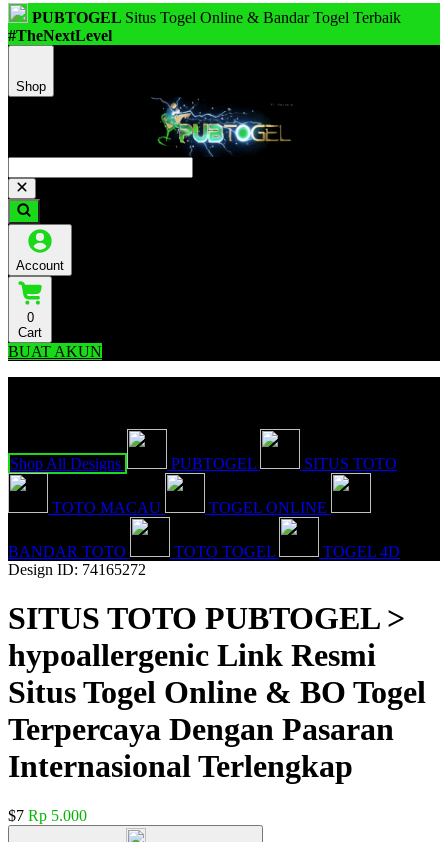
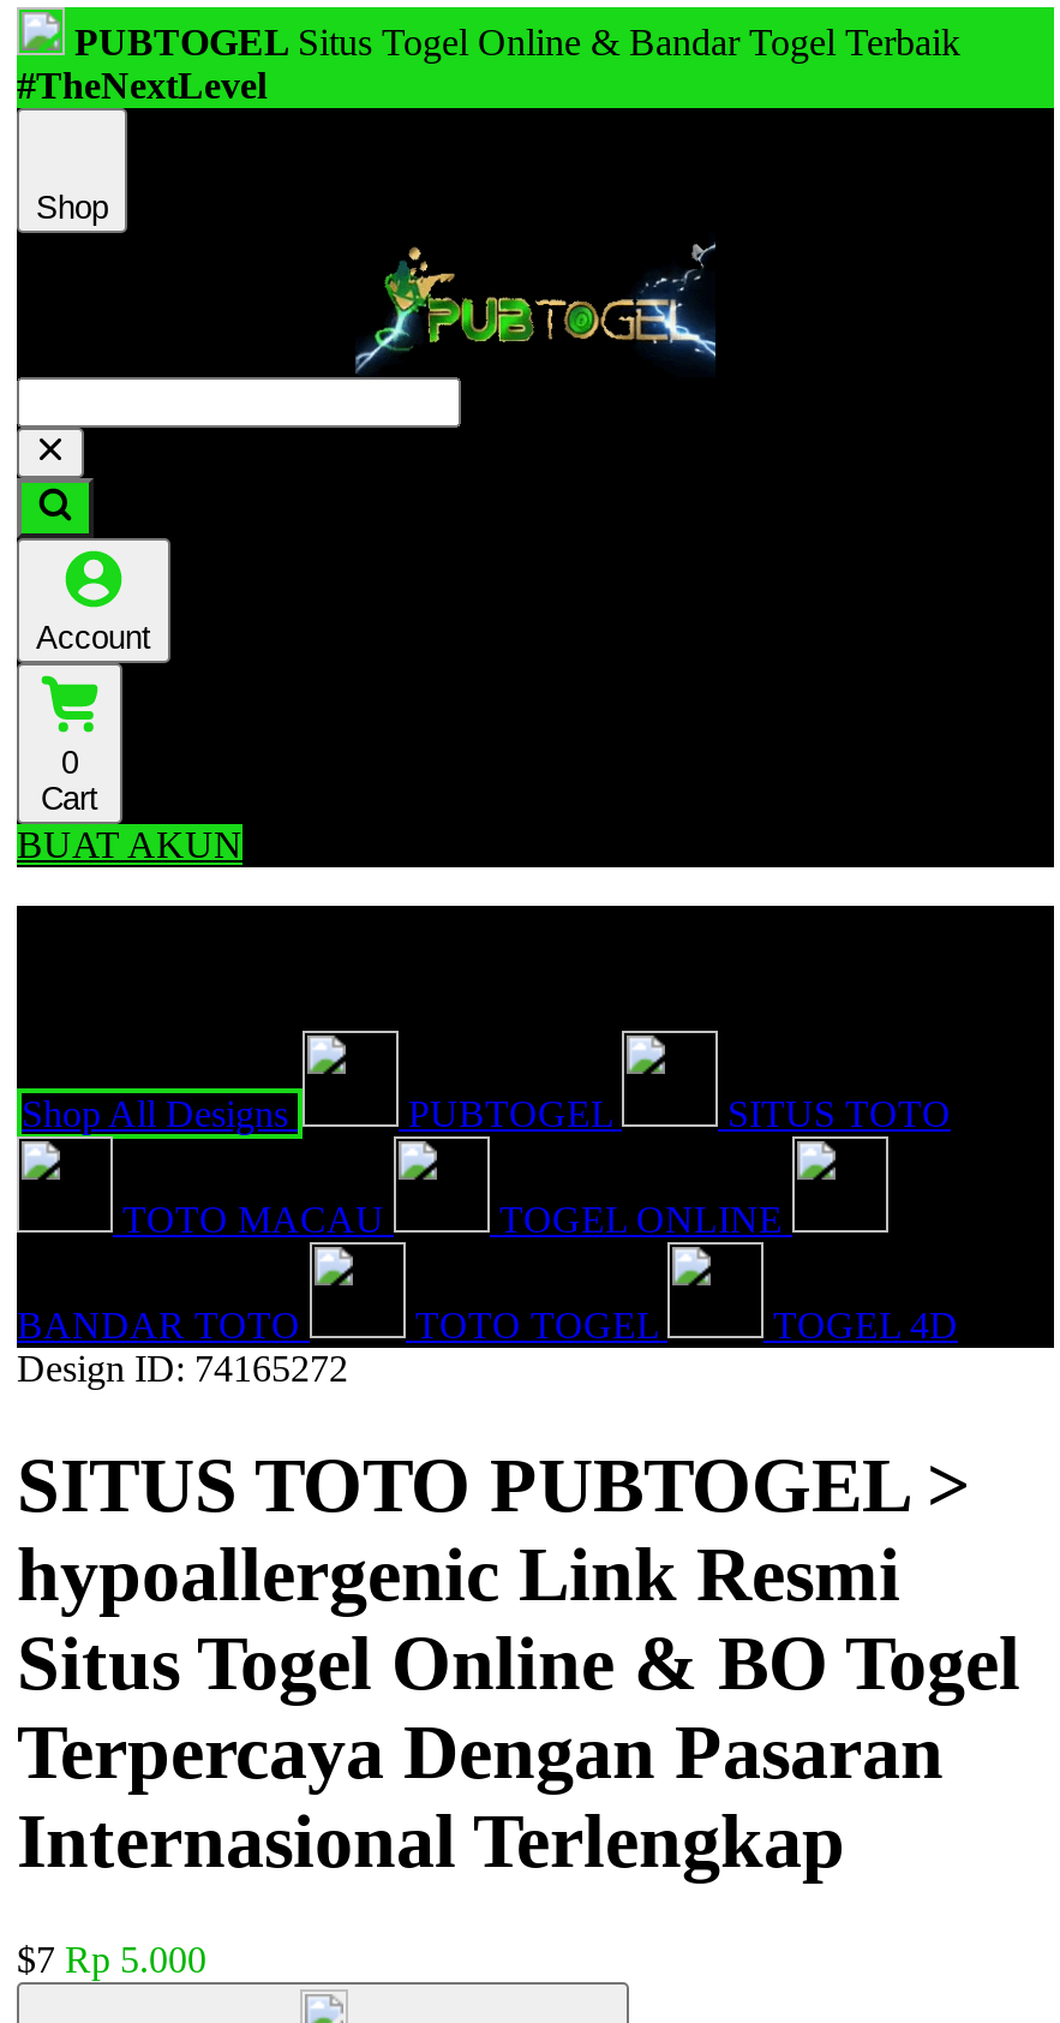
- [image]
+ [image]
